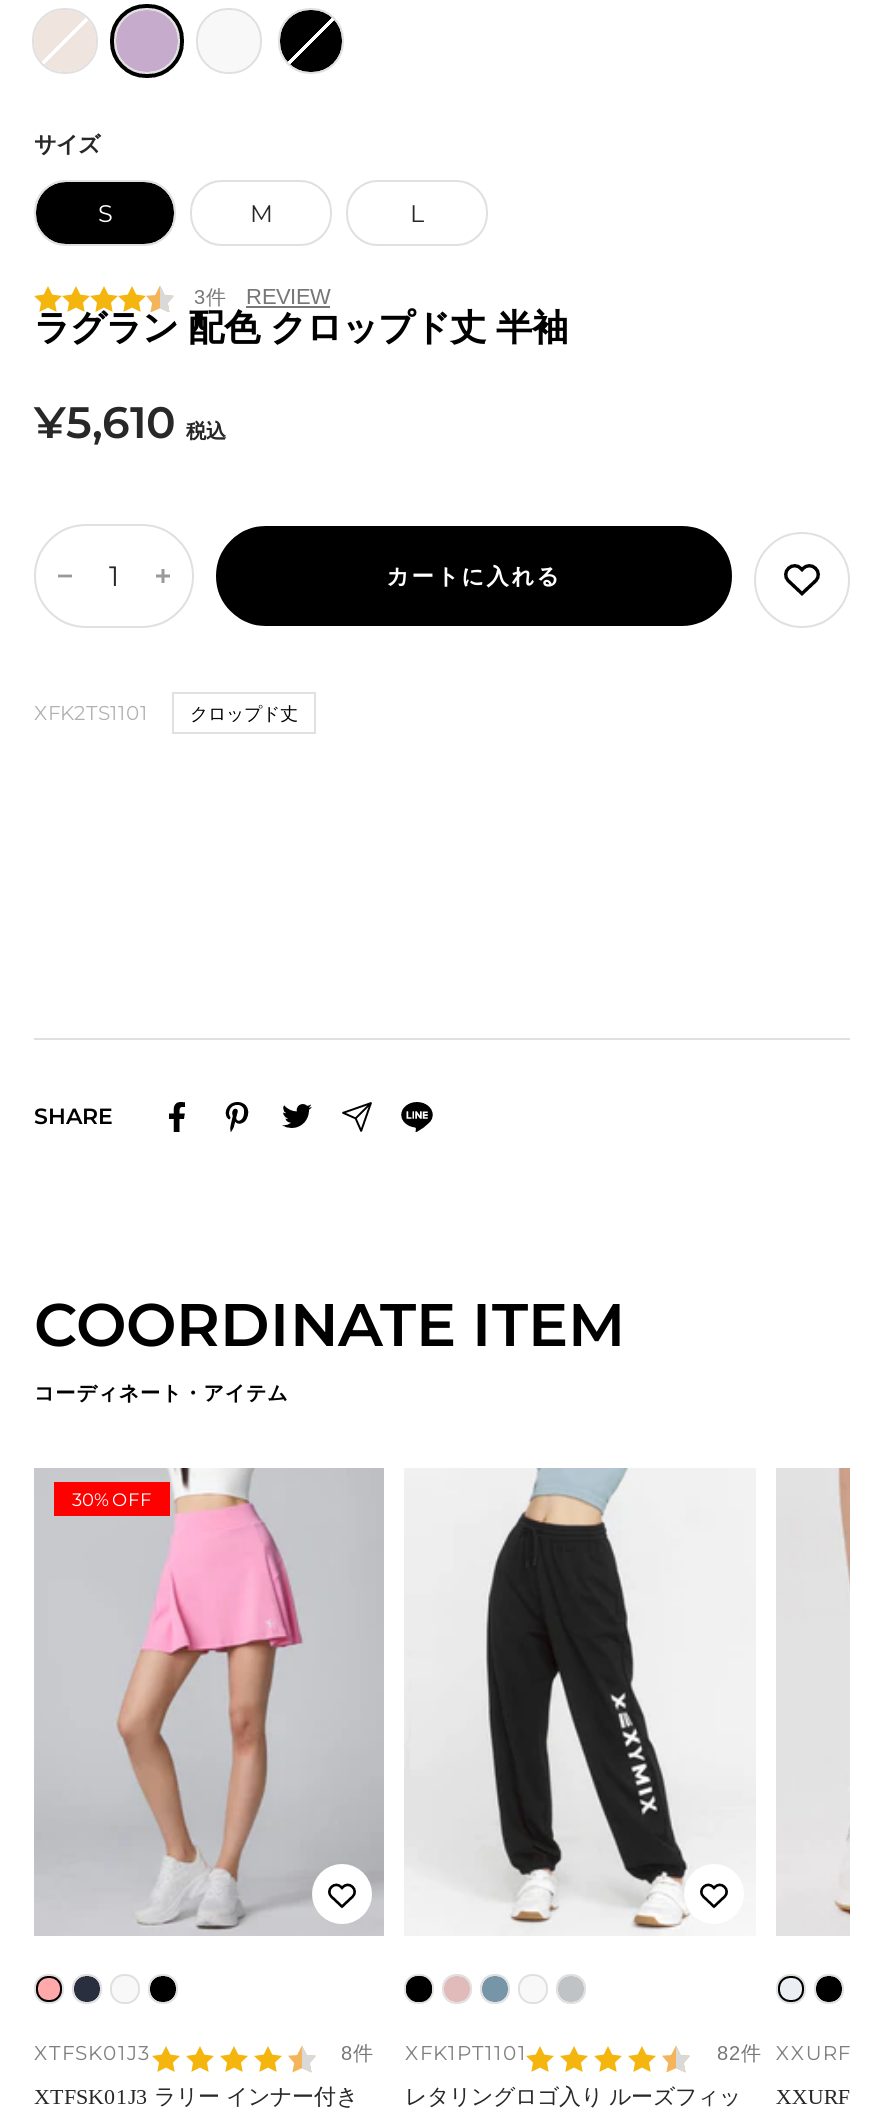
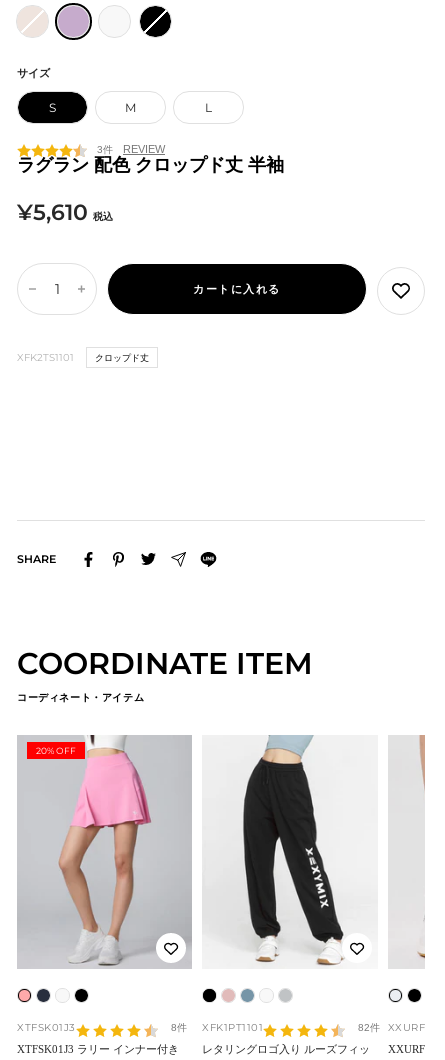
- 30% OFF
+ 20% OFF
